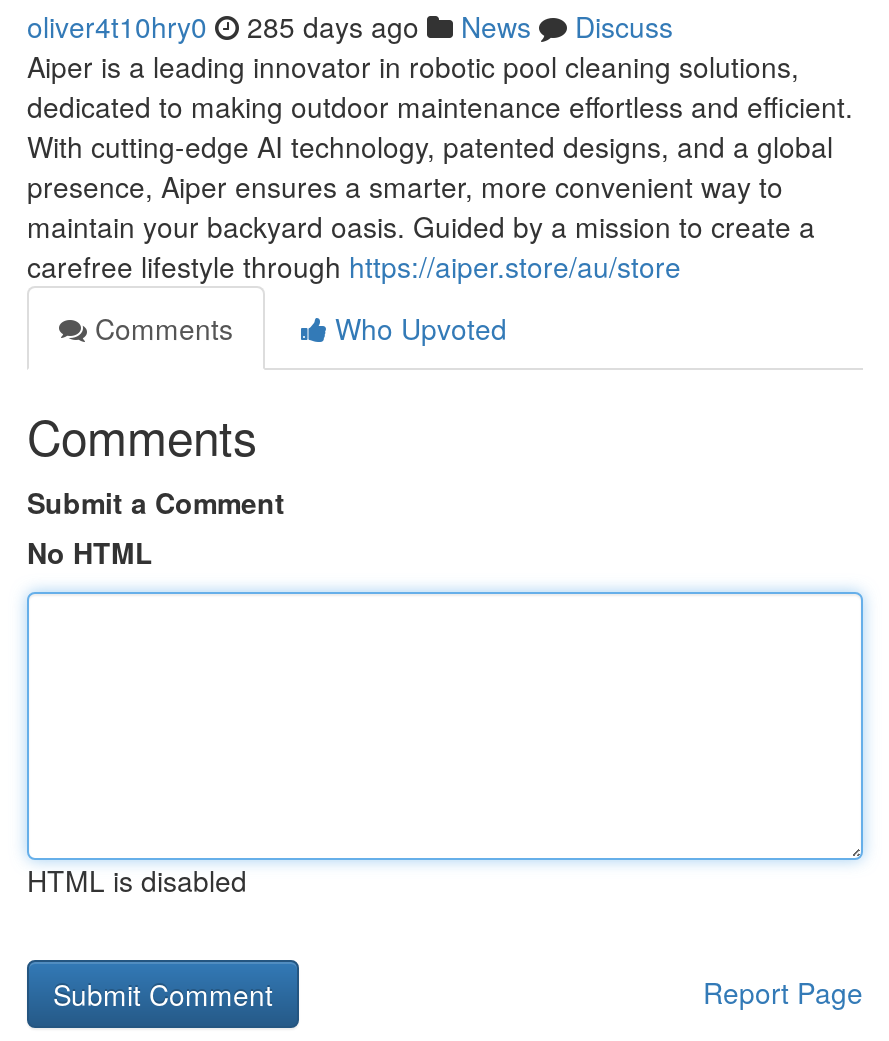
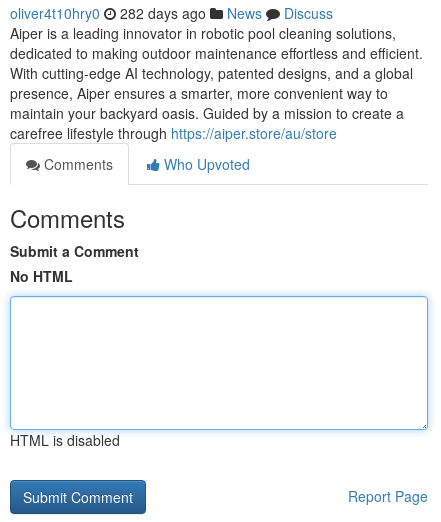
- oliver4t10hry0 285 days ago News Discuss
+ oliver4t10hry0 282 days ago News Discuss
